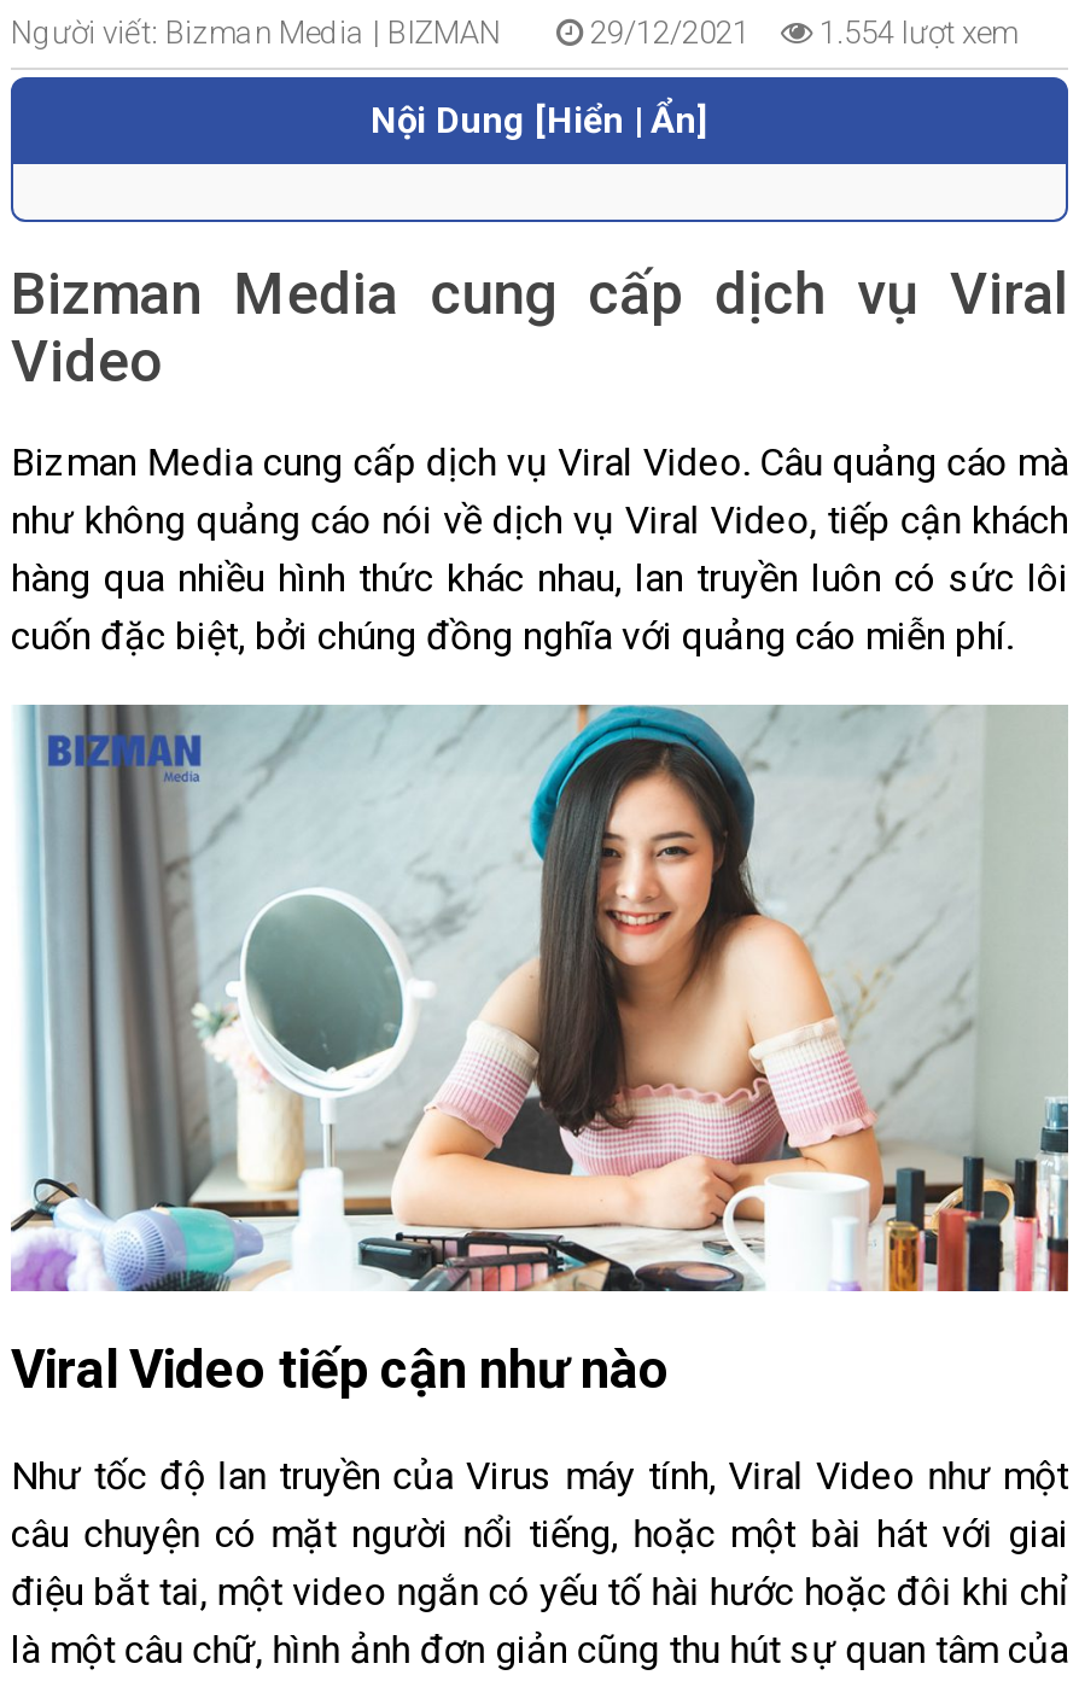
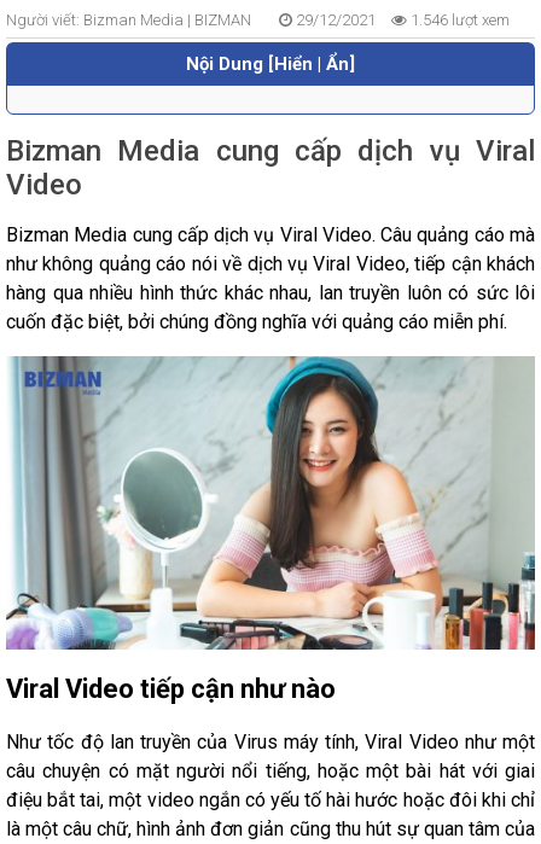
- 29/12/2021 1.554 lượt xem
+ 29/12/2021 1.546 lượt xem
